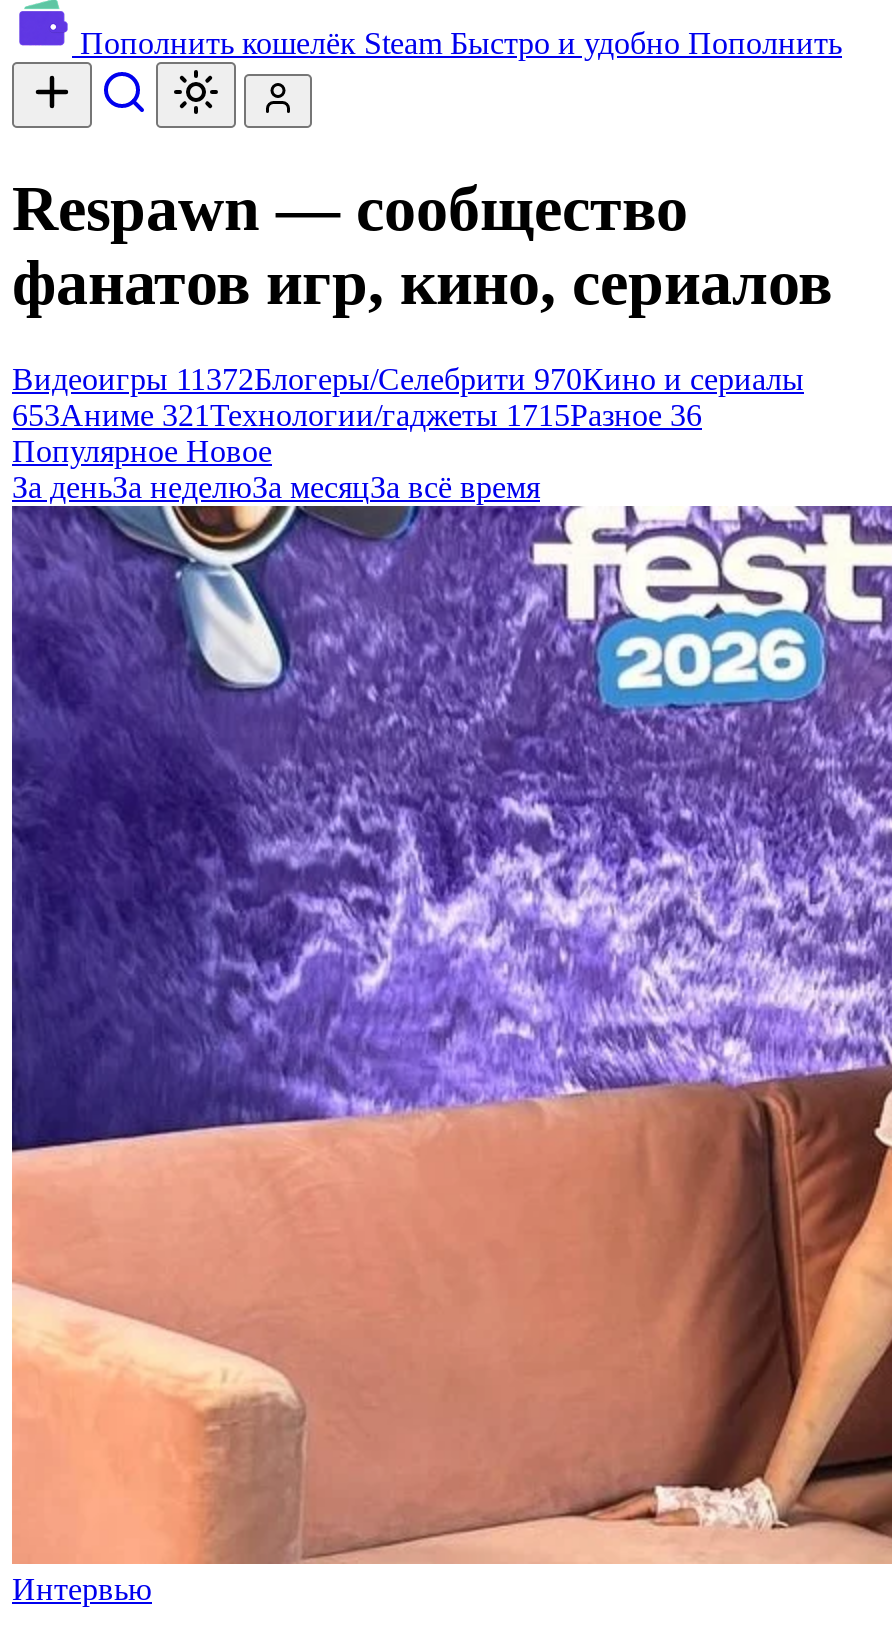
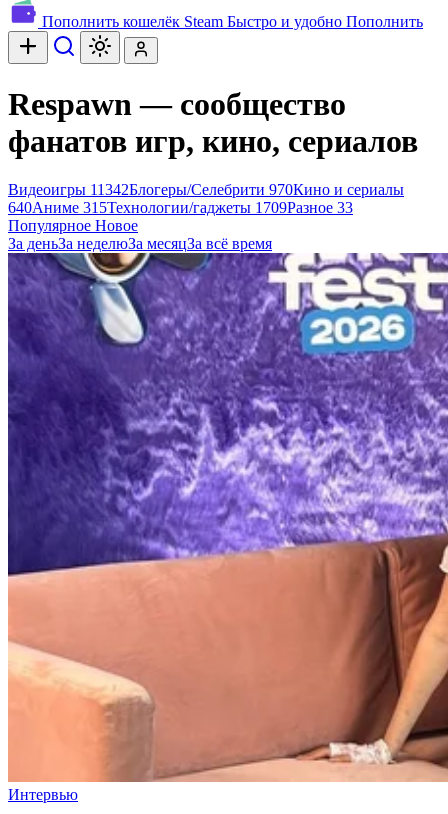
- Видеоигры 11372Блогеры/Селебрити 970Кино и сериалы
+ Видеоигры 11342Блогеры/Селебрити 970Кино и сериалы

- 653Аниме 321 Технологии/гаджеты 1715Разное 36
+ 640Аниме 315 Технологии/гаджеты 1709Разное 33
